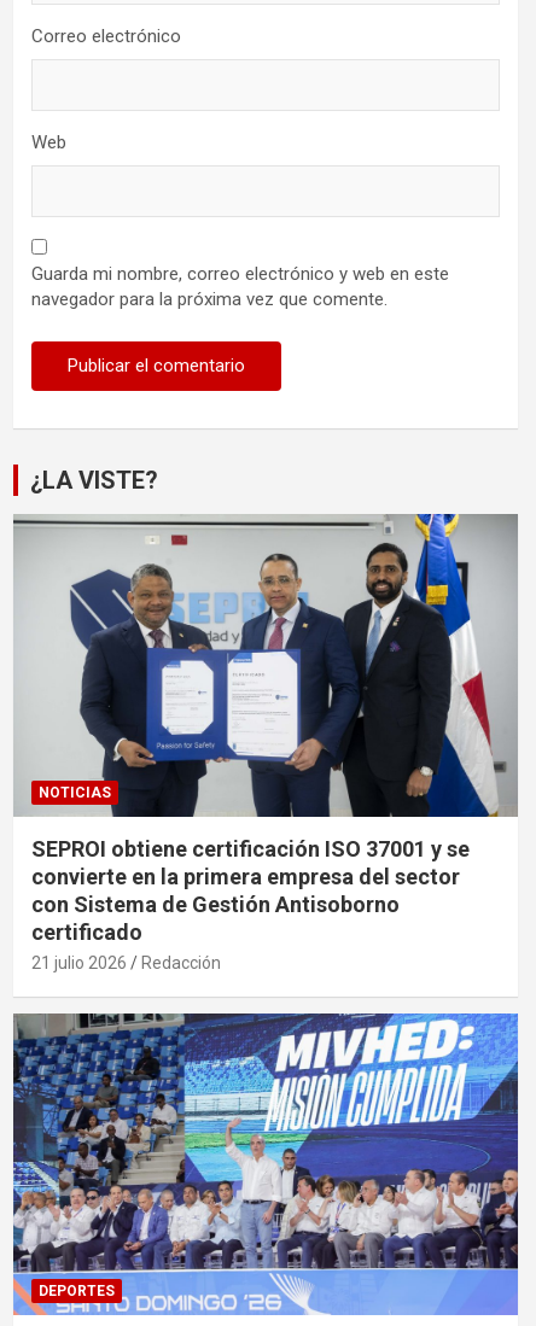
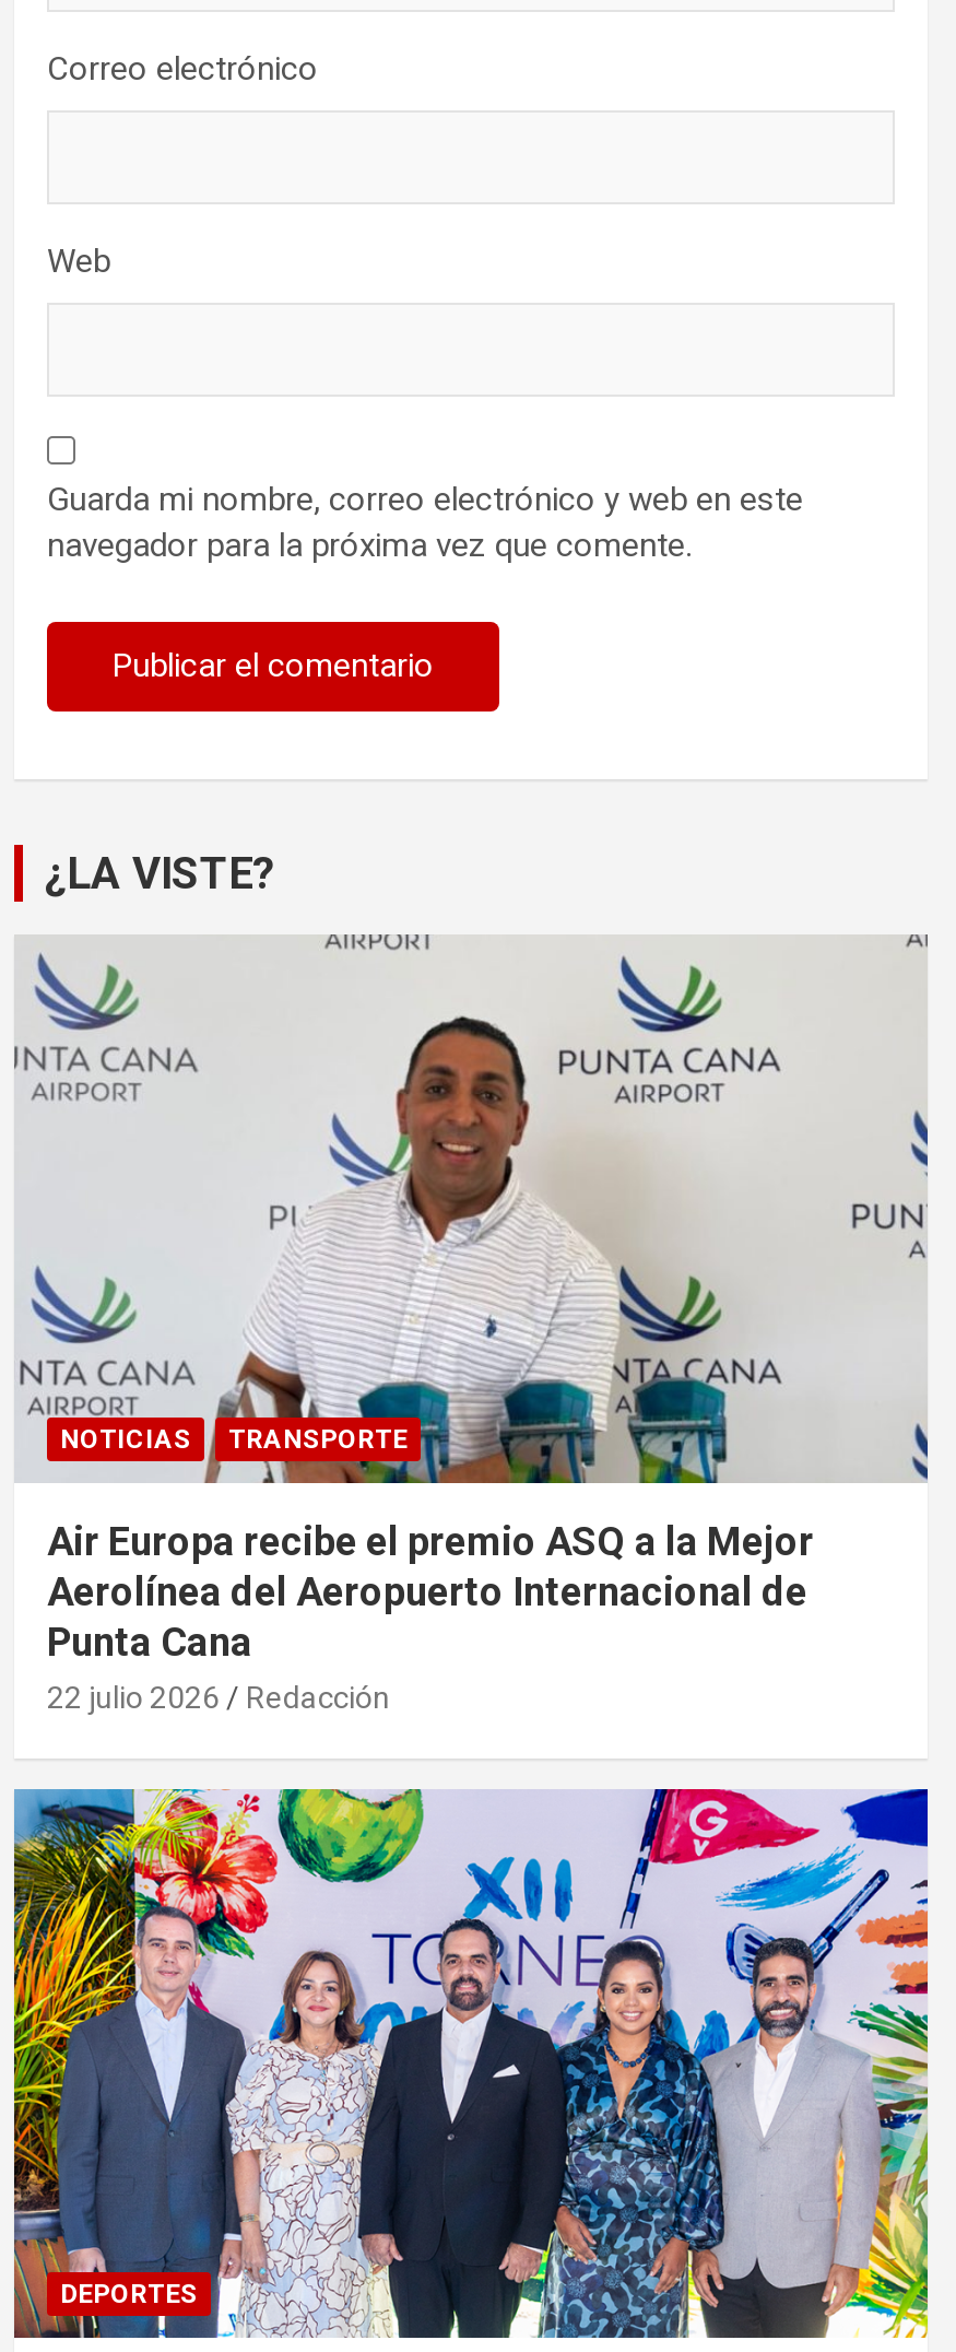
- [image]
- SEPROI obtiene certificación ISO 37001 y se
- convierte en la primera empresa del sector
- con Sistema de Gestión Antisoborno
- certificado
- 21 julio 2026
+ [image]
+ TRANSPORTE
+ Air Europa recibe el premio ASQ a la Mejor
+ Aerolínea del Aeropuerto Internacional de
+ Punta Cana
+ 22 julio 2026

- [image]
+ [image]
